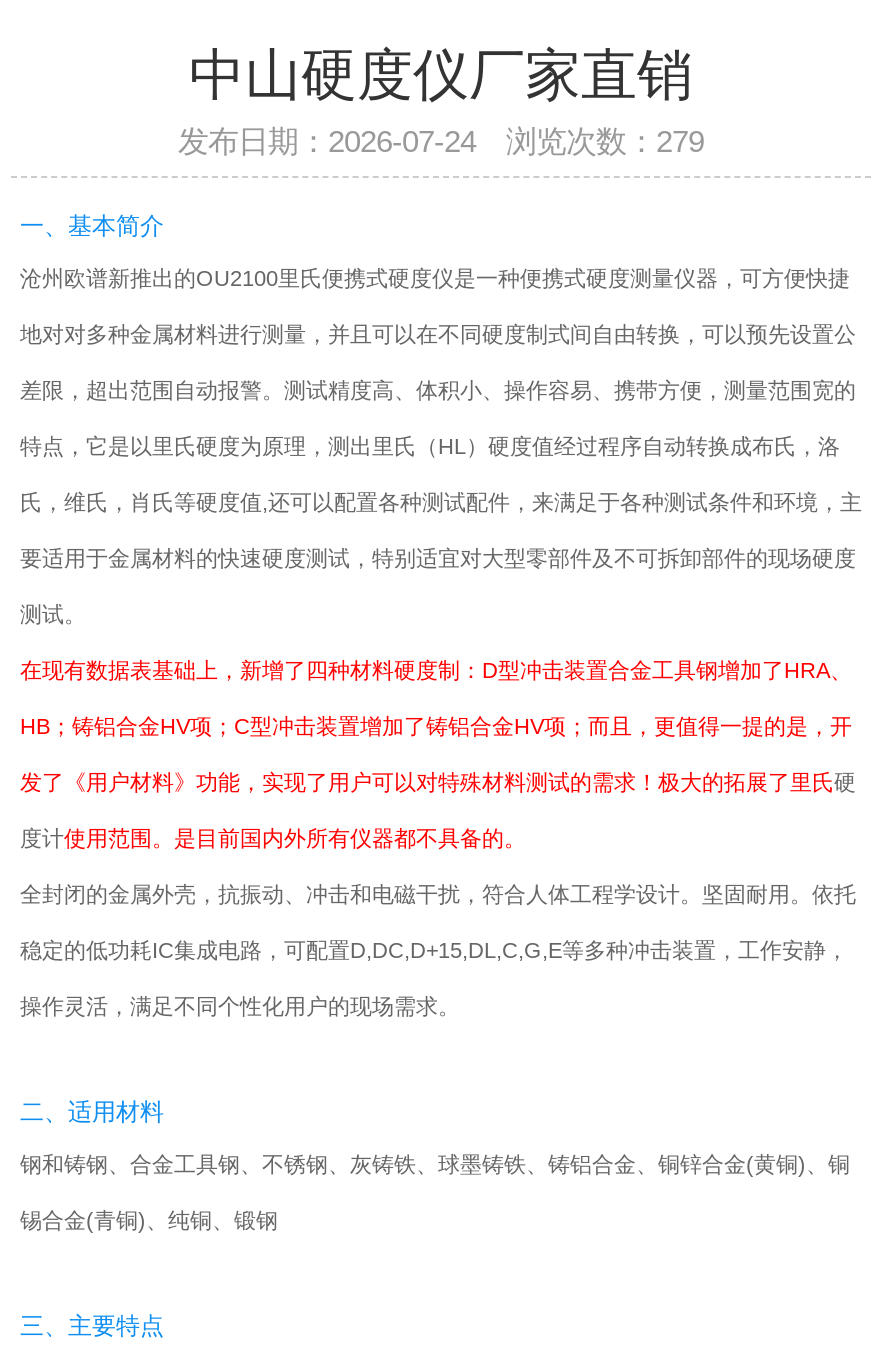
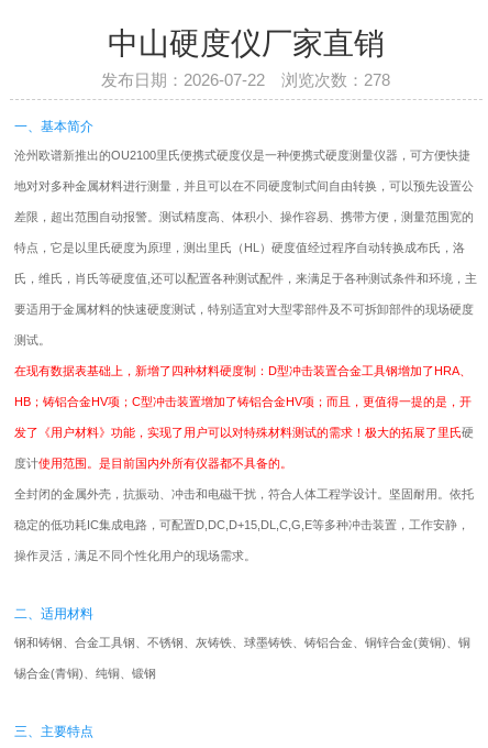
- 发布日期：2026-07-24 浏览次数：279
+ 发布日期：2026-07-22 浏览次数：278
